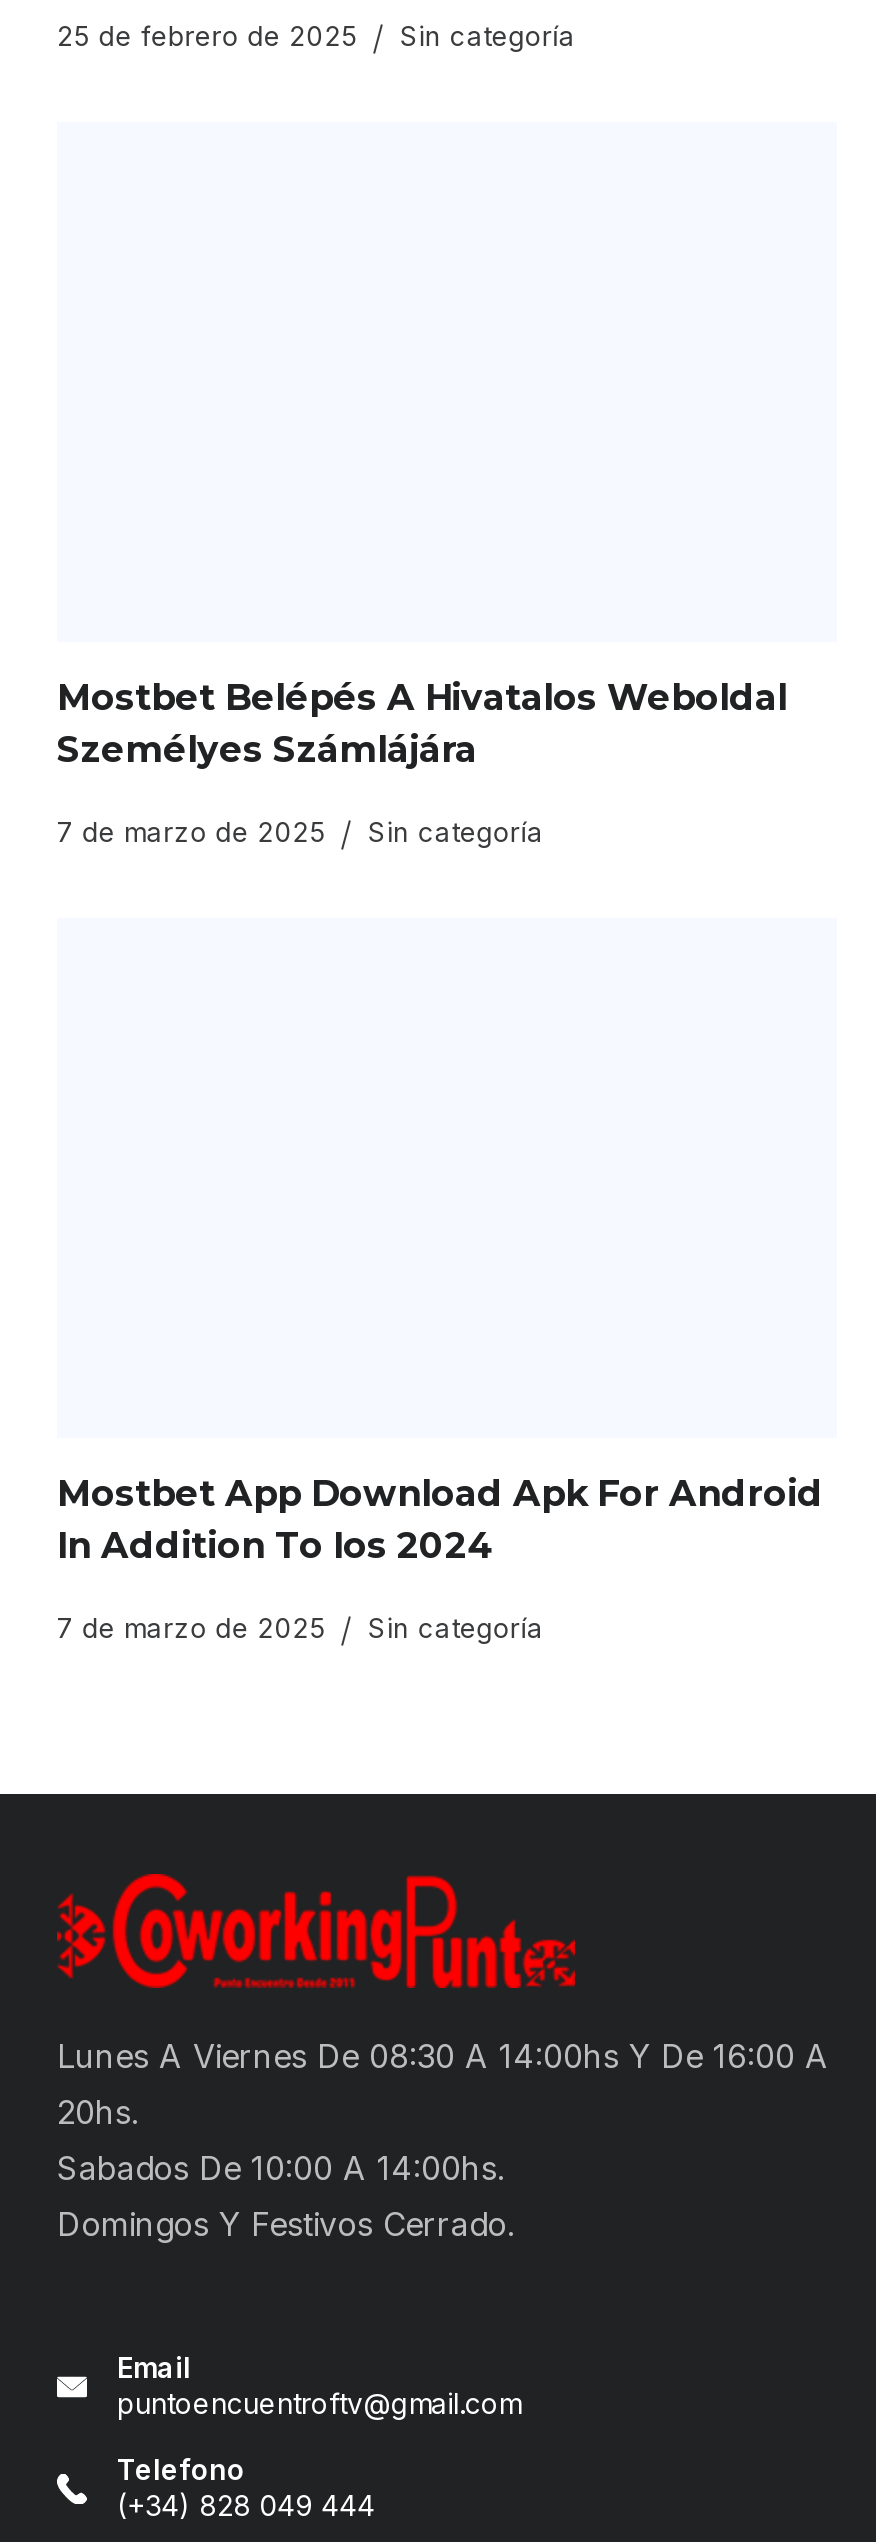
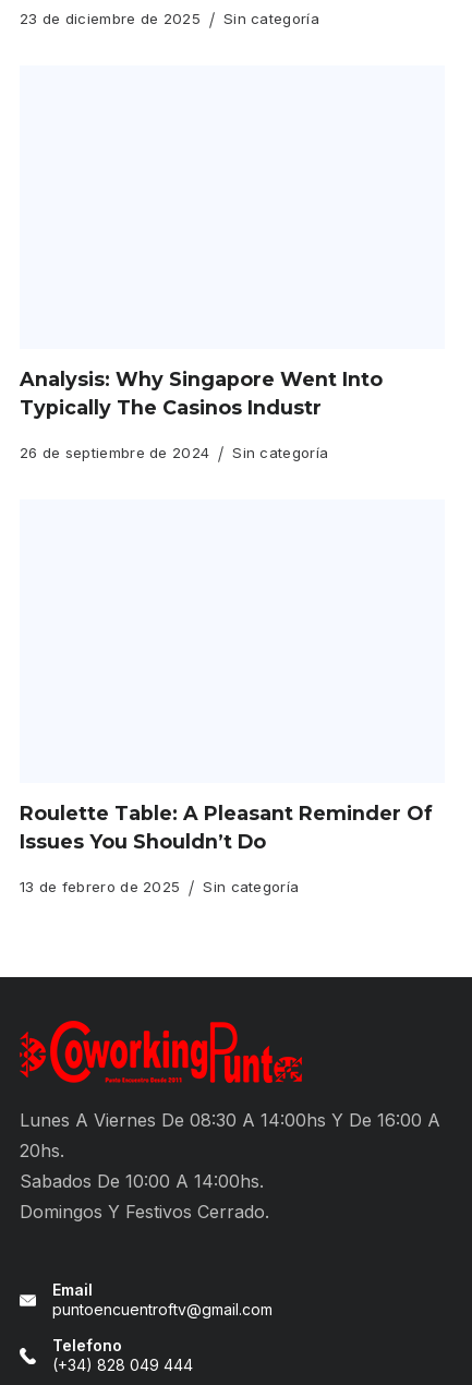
- 25 de febrero de 2025
+ 23 de diciembre de 2025

- Mostbet Belépés A Hivatalos Weboldal
- Személyes Számlájára
+ Analysis: Why Singapore Went Into
+ Typically The Casinos Industr

- 7 de marzo de 2025
+ 26 de septiembre de 2024

- Mostbet App Download Apk For Android
- In Addition To Ios 2024
+ Roulette Table: A Pleasant Reminder Of
+ Issues You Shouldn’t Do

- 7 de marzo de 2025 Sin categoría
+ 13 de febrero de 2025 Sin categoría
